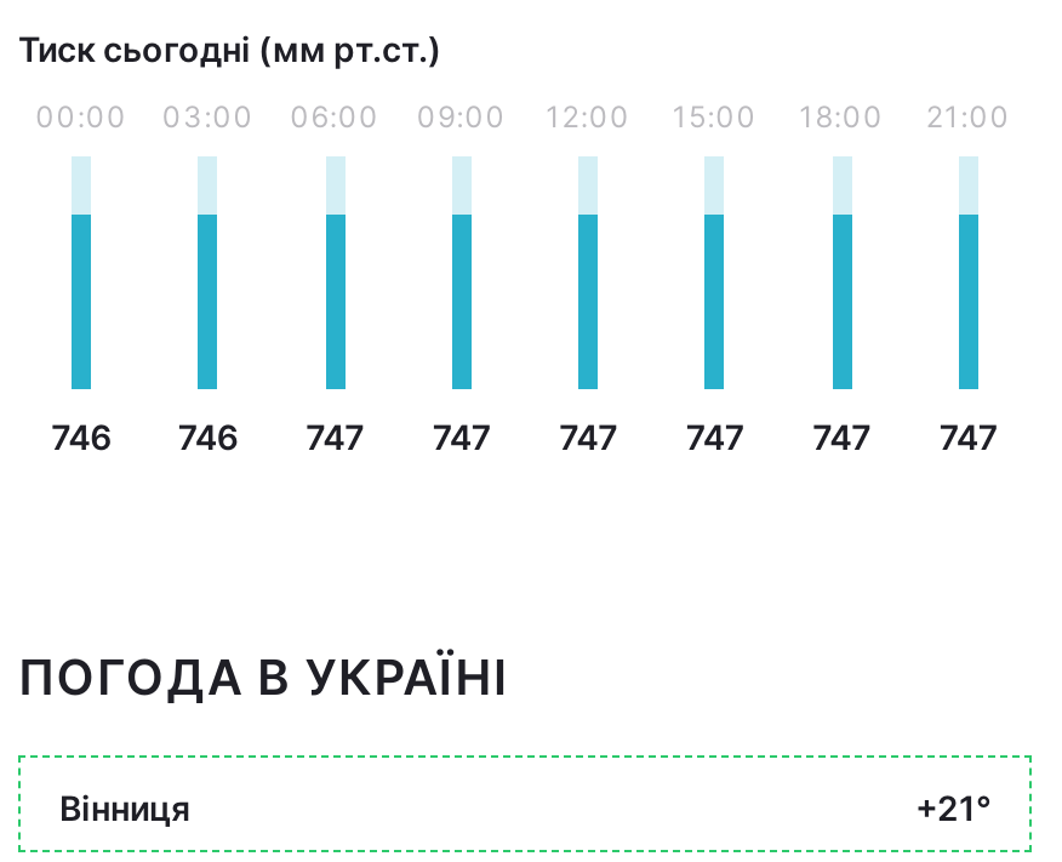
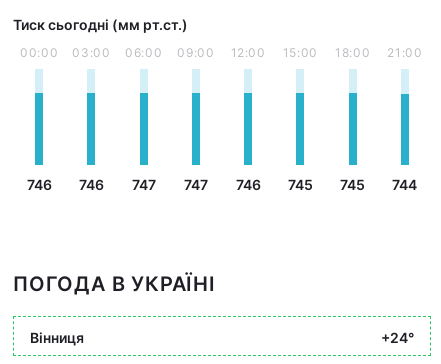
- 747
+ 746

- 747
+ 745

- 747
+ 745

- 747
+ 744

- +21°
+ +24°
